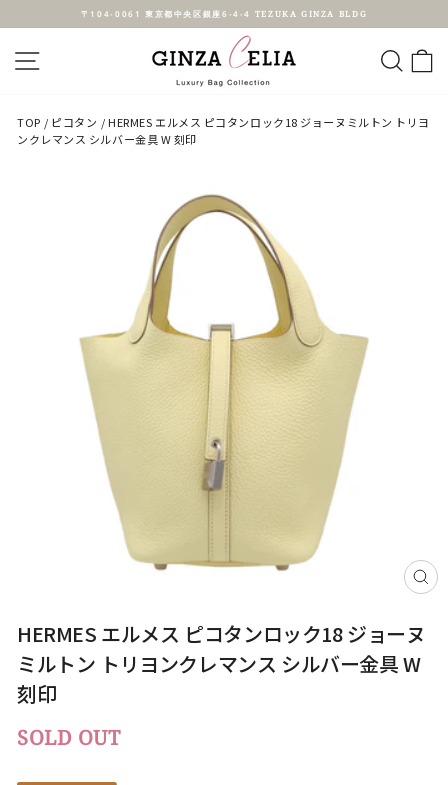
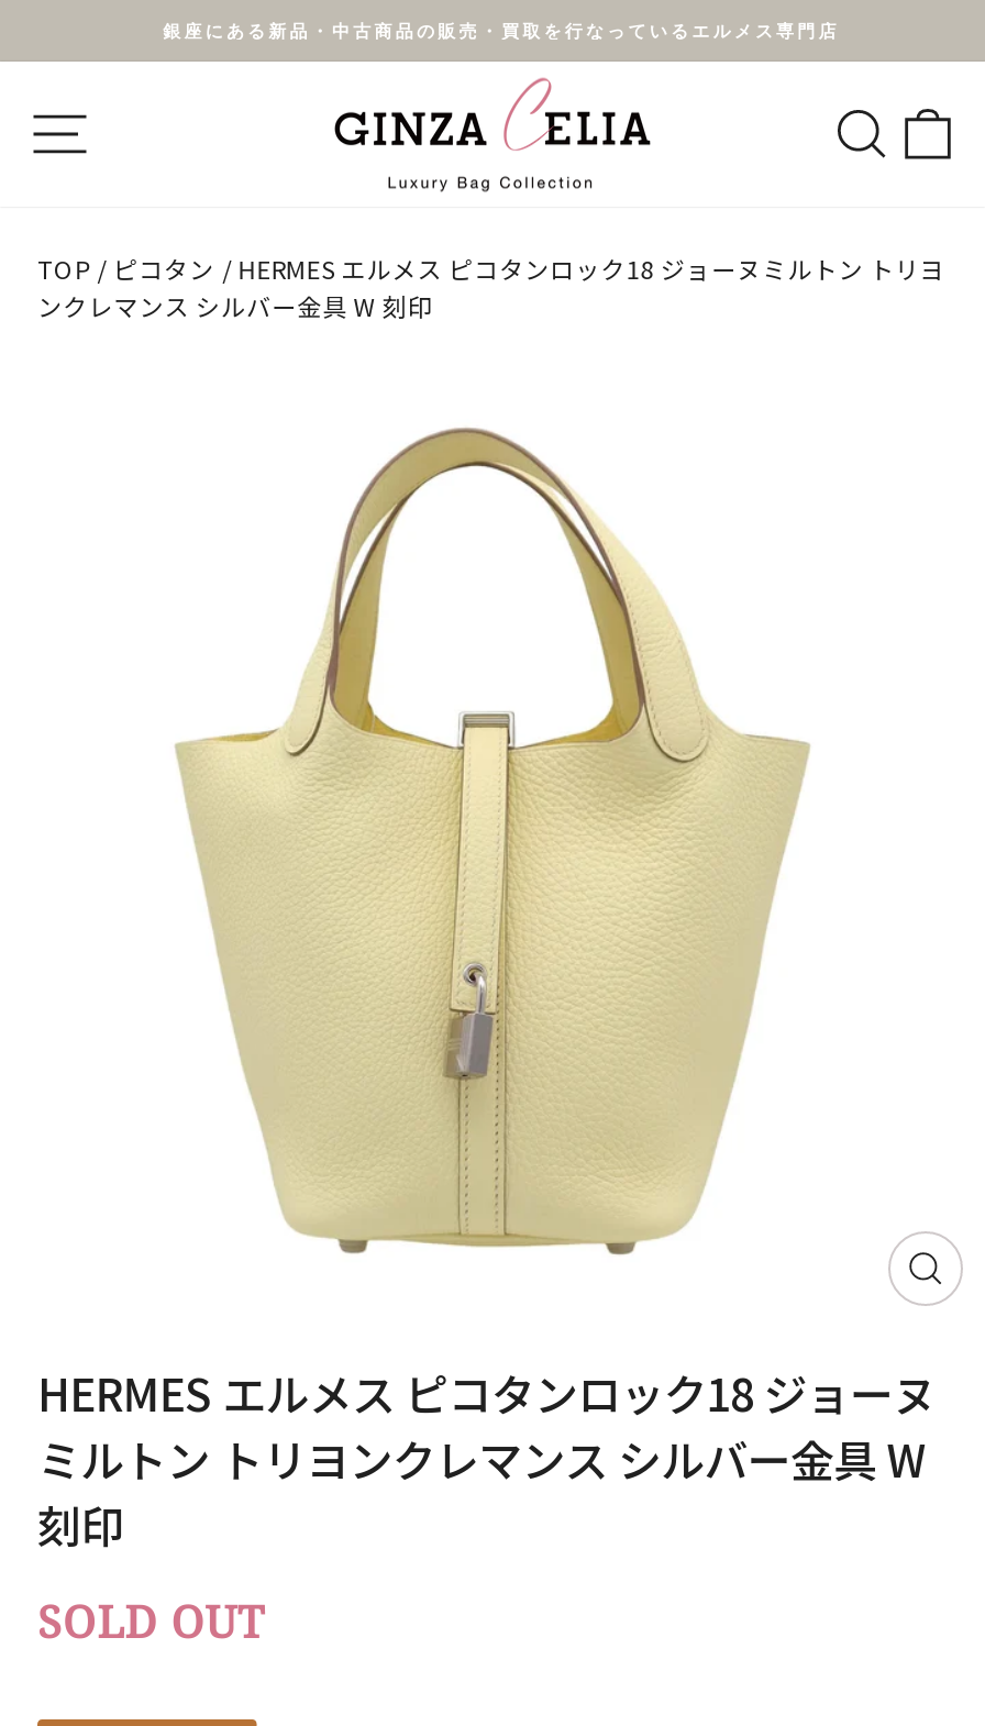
- 〒104-0061 東京都中央区銀座6-4-4 TEZUKA GINZA BLDG
+ 銀座にある新品・中古商品の販売・買取を行なっているエルメス専門店
